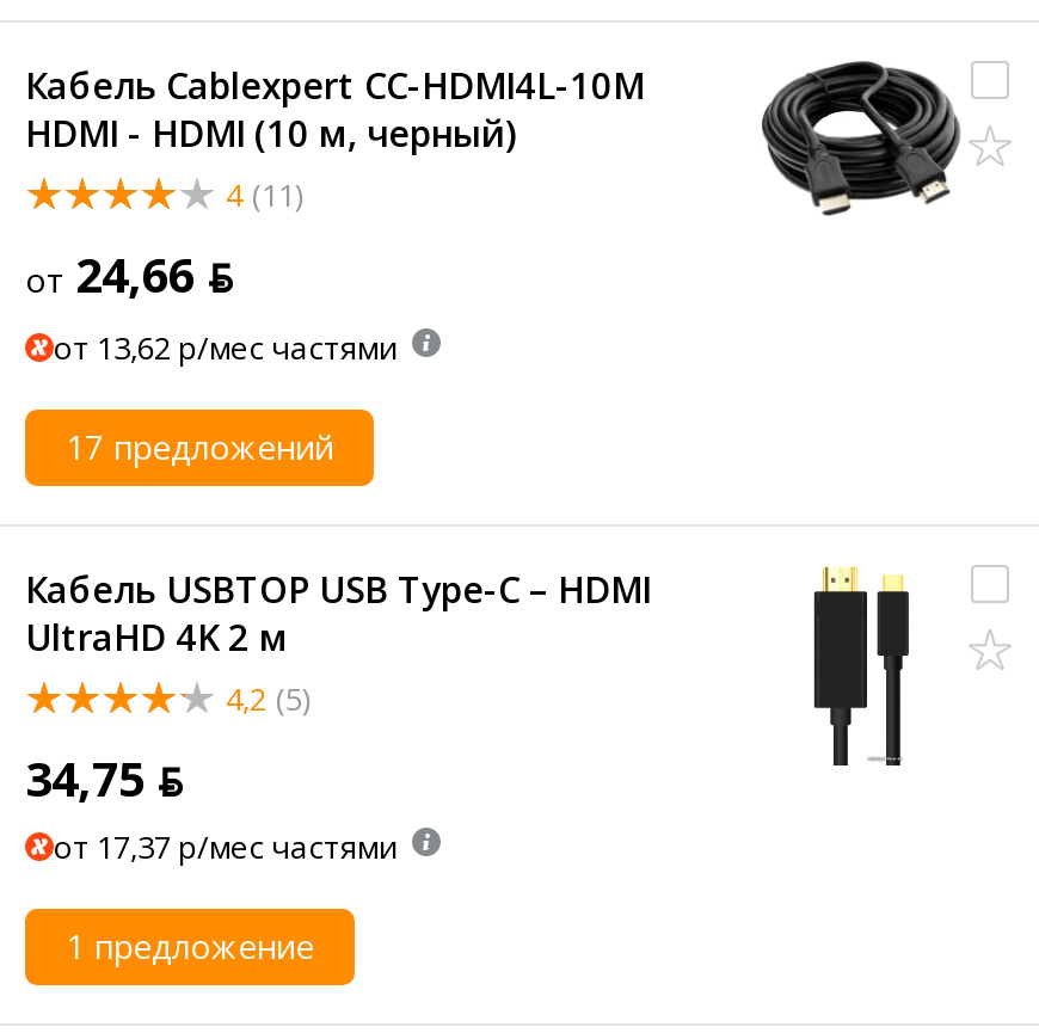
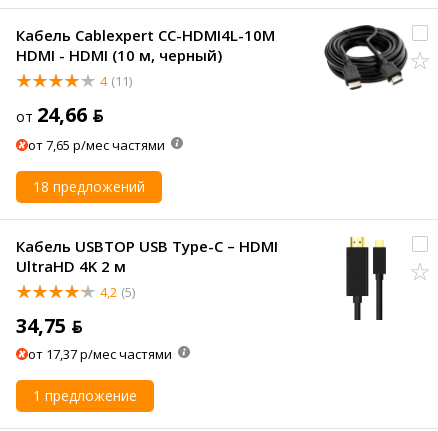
- от 13,62 р/мес частями
+ от 7,65 р/мес частями

- 17 предложений
+ 18 предложений
